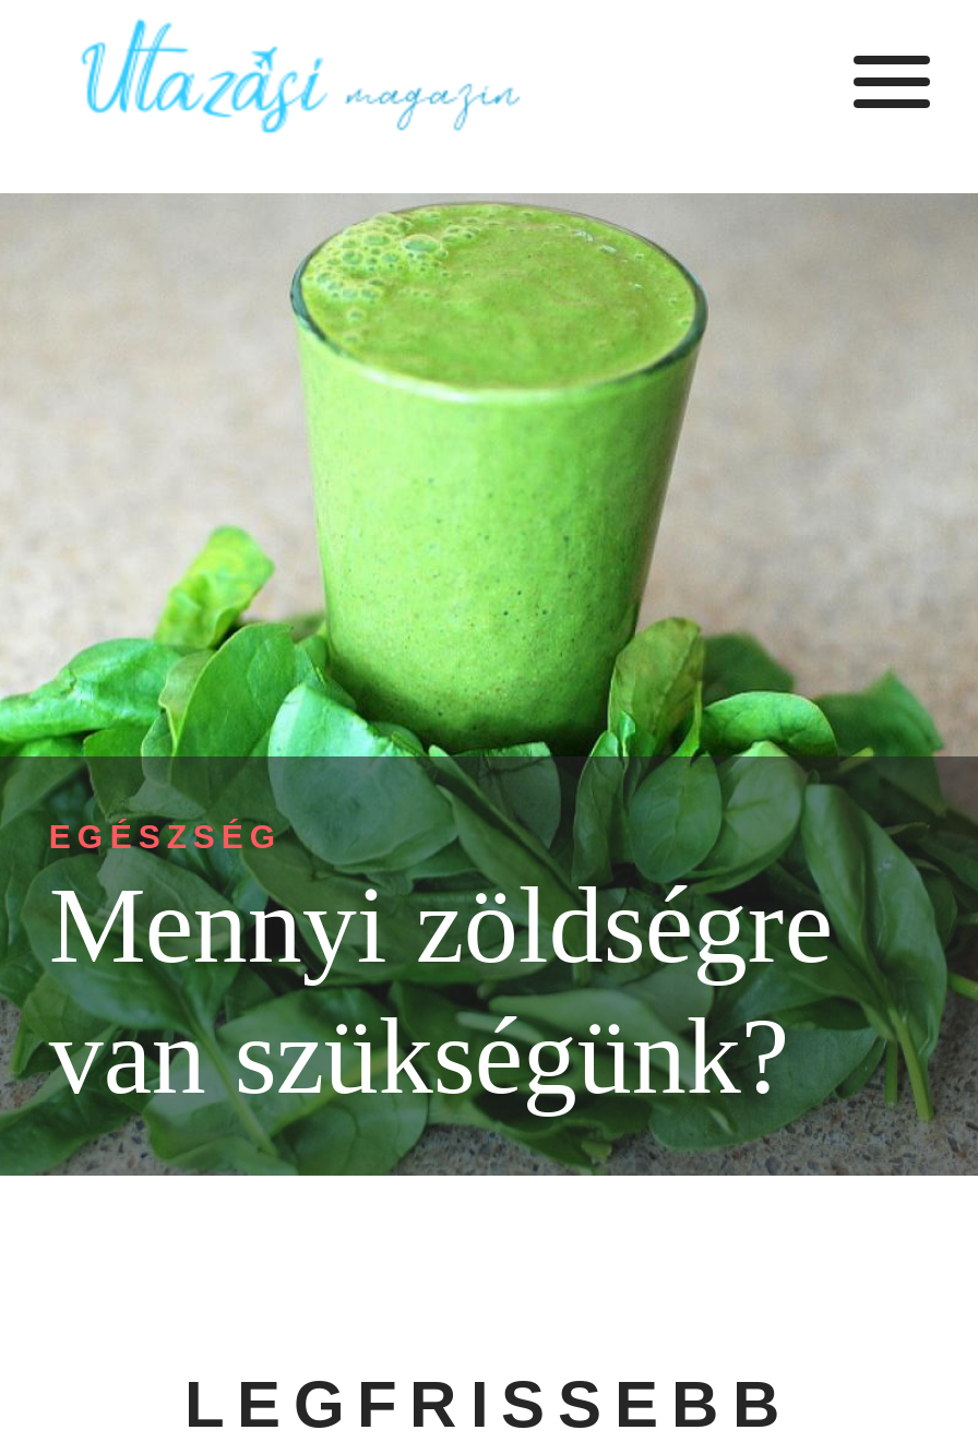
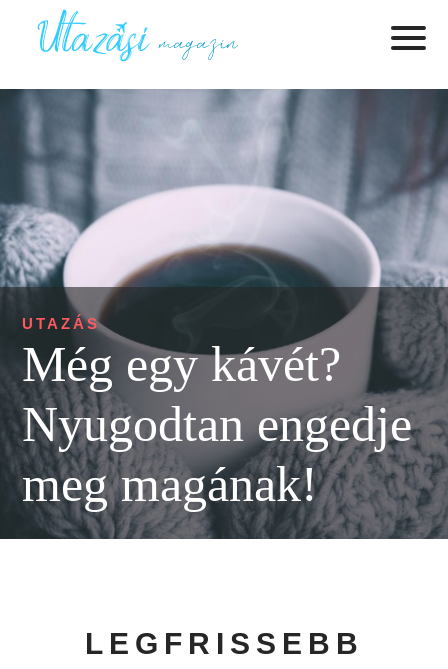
- [image]
- EGÉSZSÉG
- Mennyi zöldségre
- van szükségünk?
+ [image]
+ UTAZÁS
+ Még egy kávét?
+ Nyugodtan engedje
+ meg magának!
